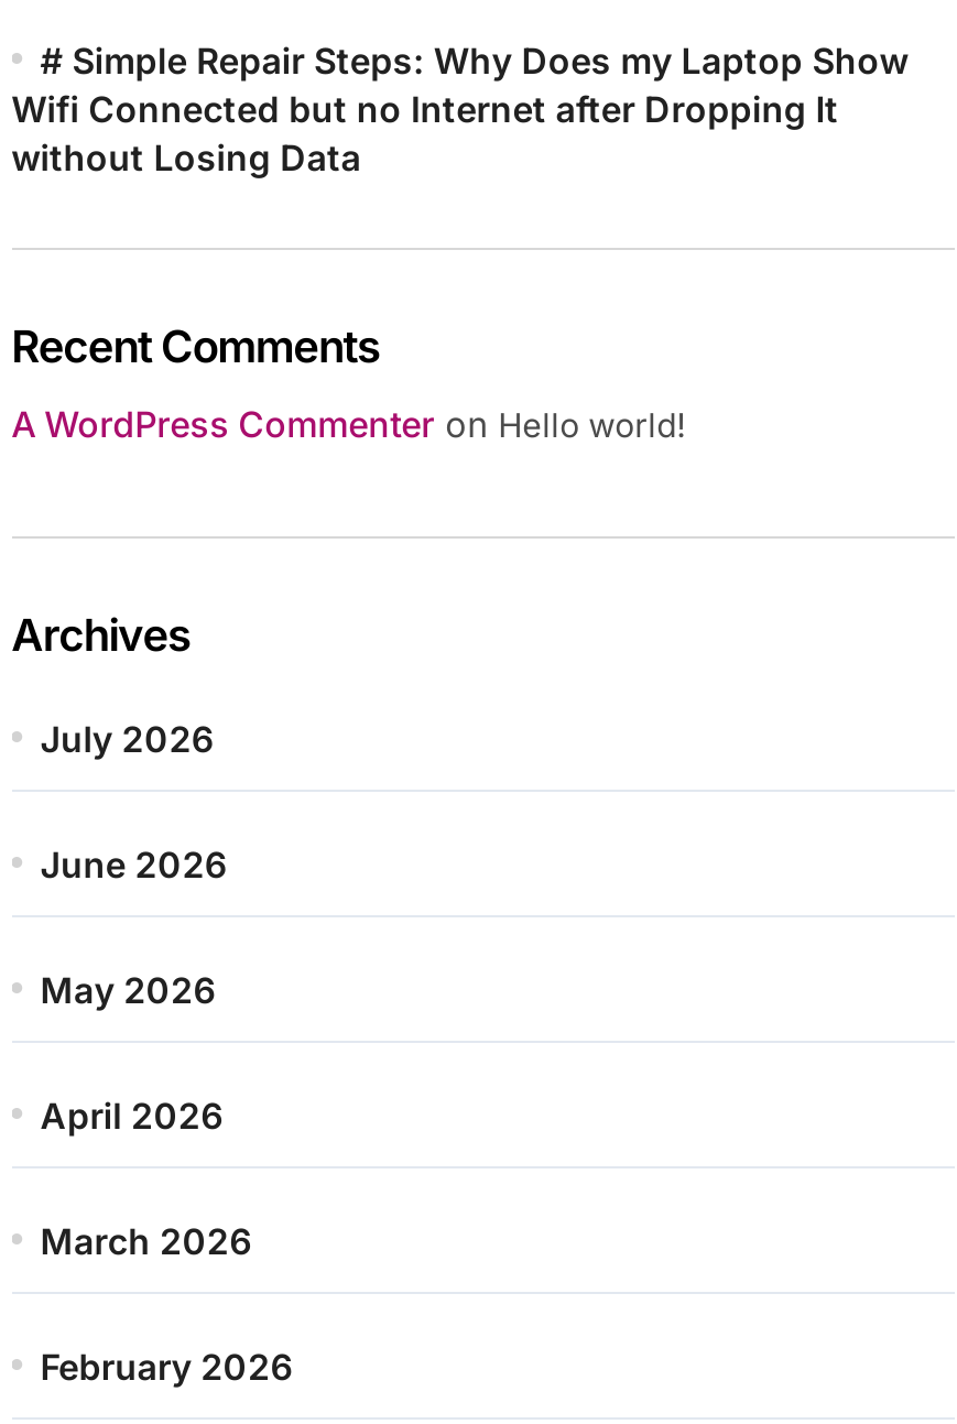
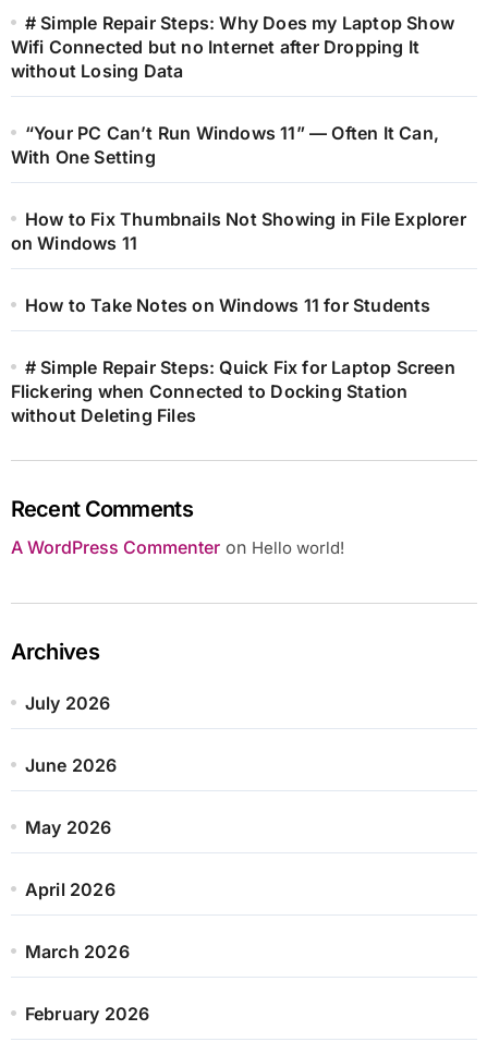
+ “Your PC Can’t Run Windows 11” — Often It Can,
+ With One Setting
+ How to Fix Thumbnails Not Showing in File Explorer
+ on Windows 11
+ How to Take Notes on Windows 11 for Students
+ # Simple Repair Steps: Quick Fix for Laptop Screen
+ Flickering when Connected to Docking Station
+ without Deleting Files
